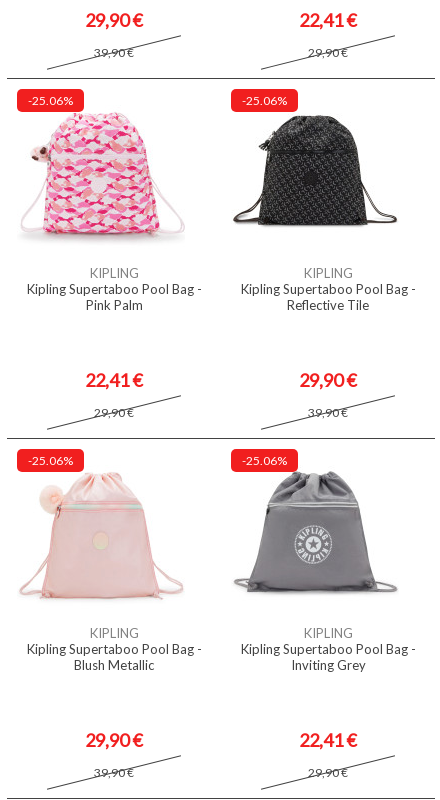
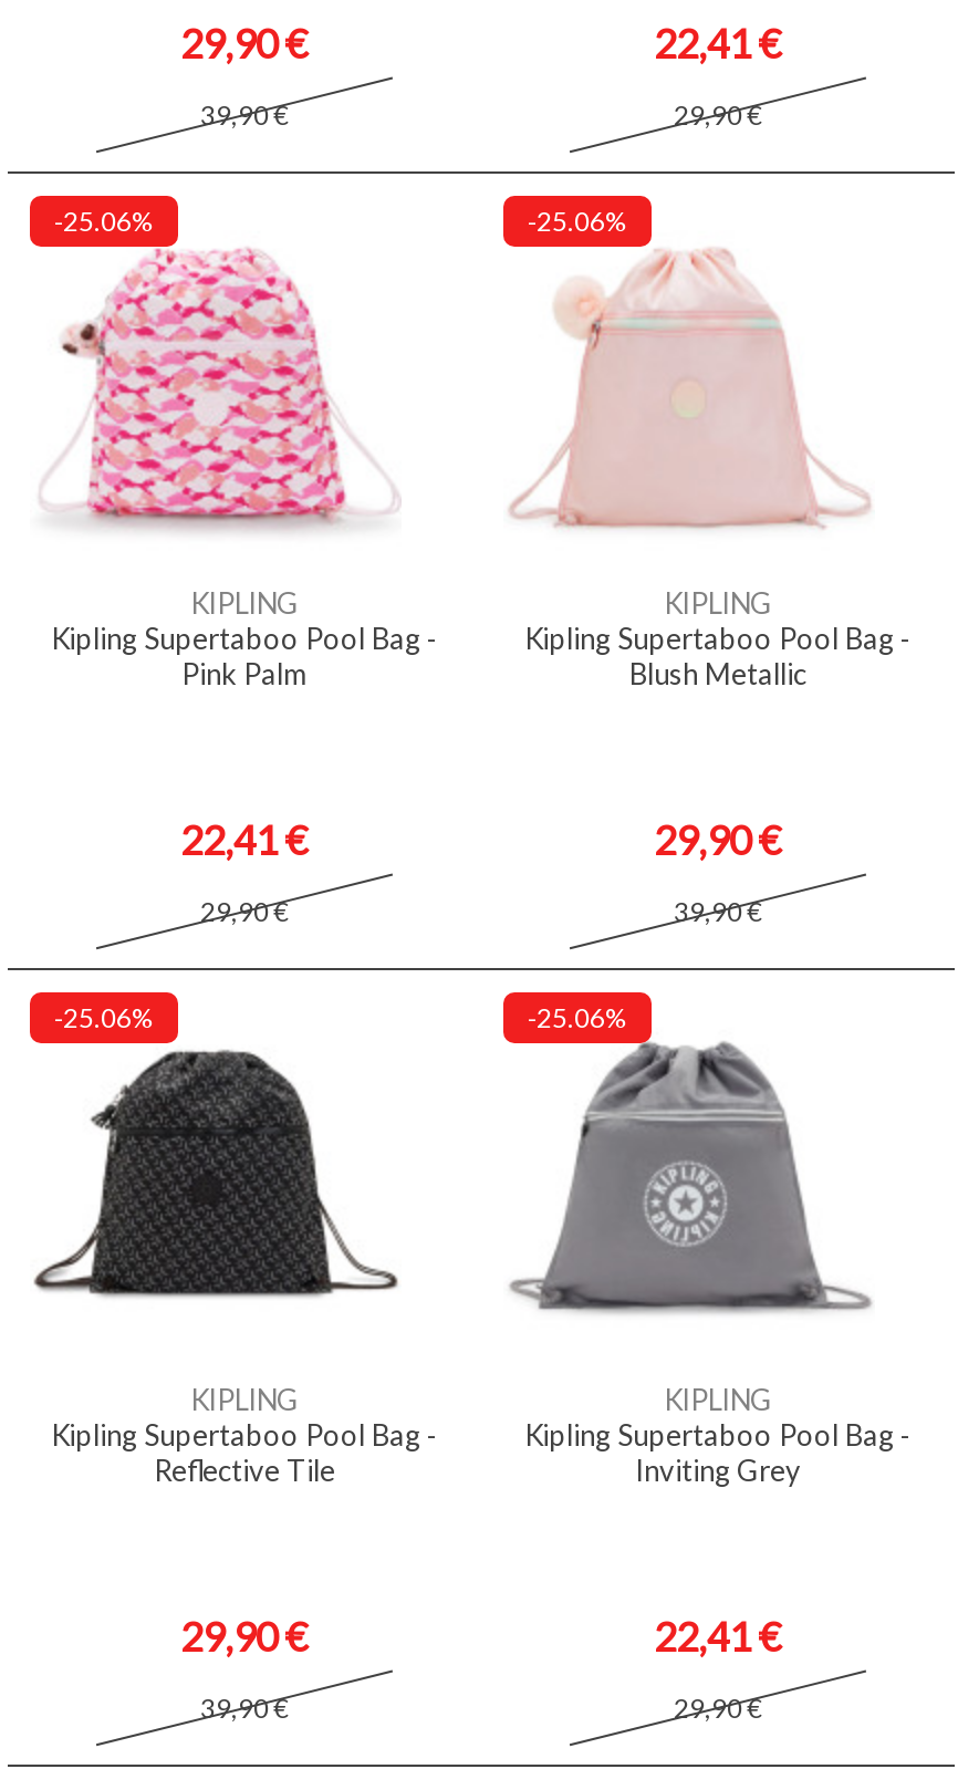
moved down: [image]

moved down: Reflective Tile

moved up: [image]

moved up: Blush Metallic
